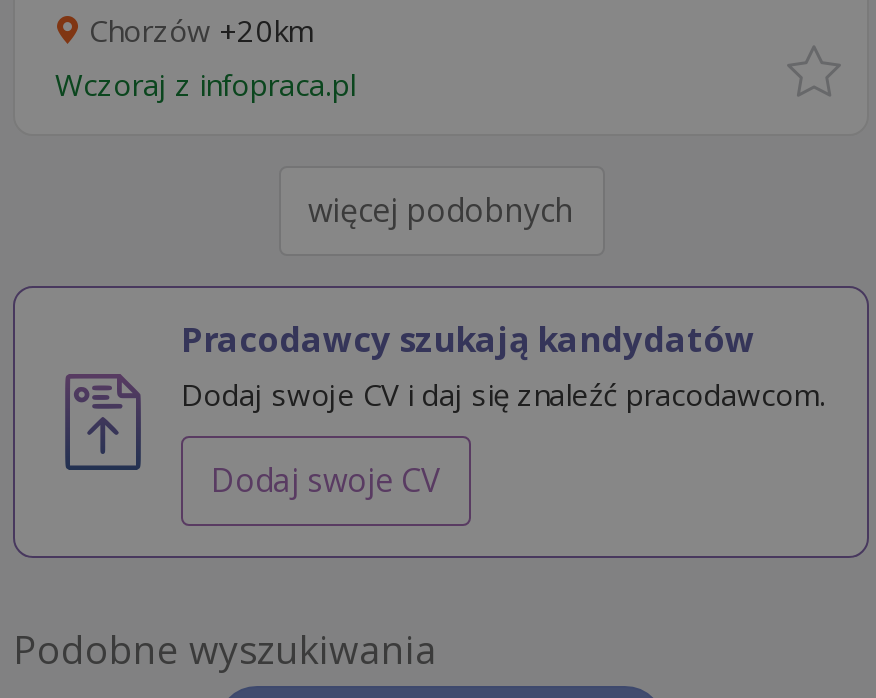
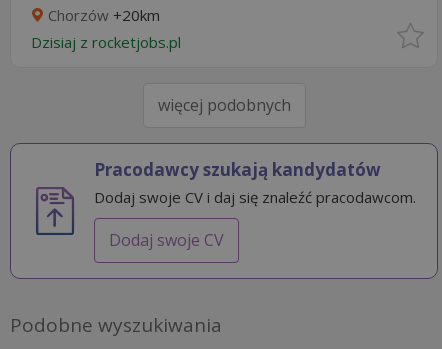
- Wczoraj z infopraca.pl
+ Dzisiaj z rocketjobs.pl
